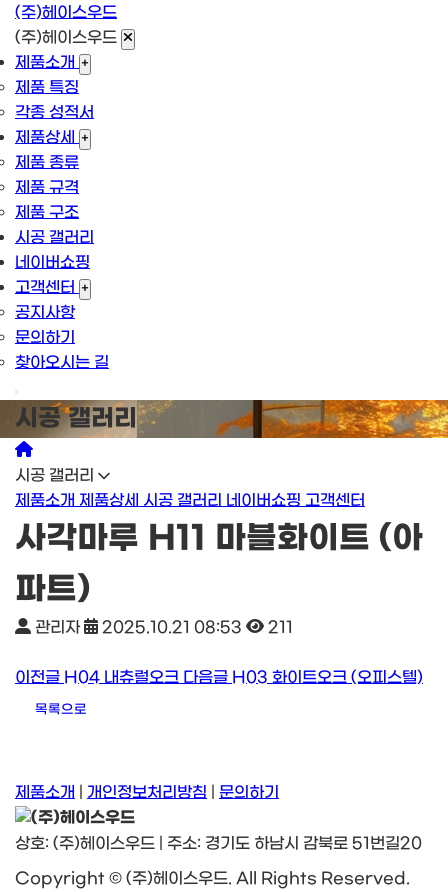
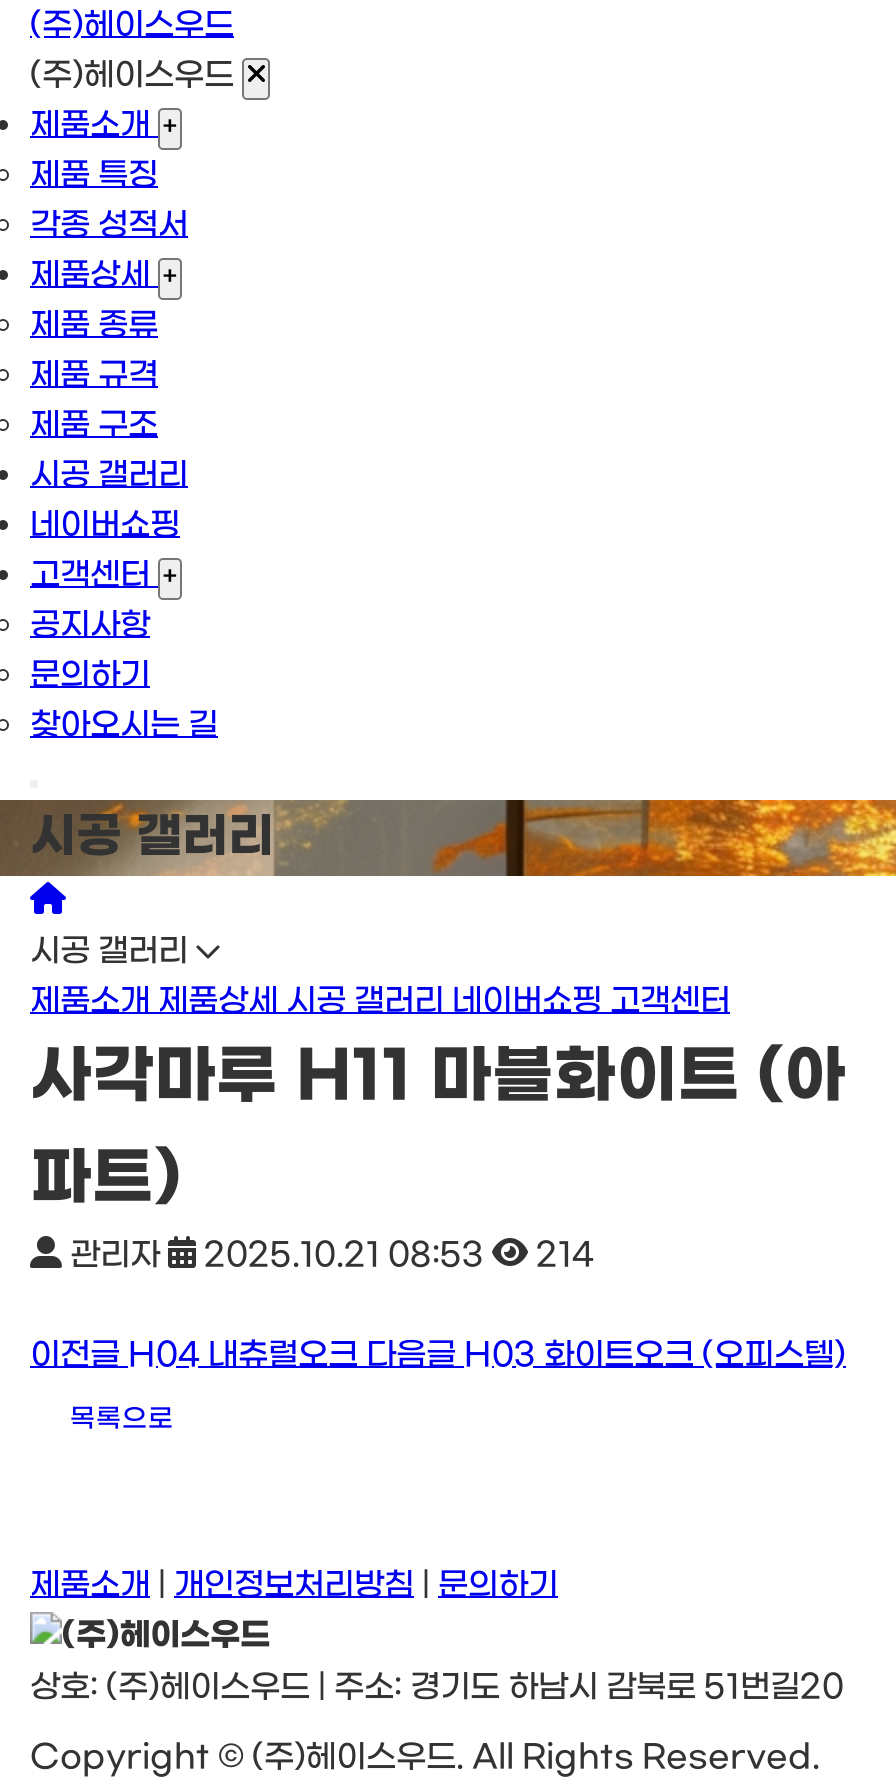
- 관리자 2025.10.21 08:53 211
+ 관리자 2025.10.21 08:53 214
